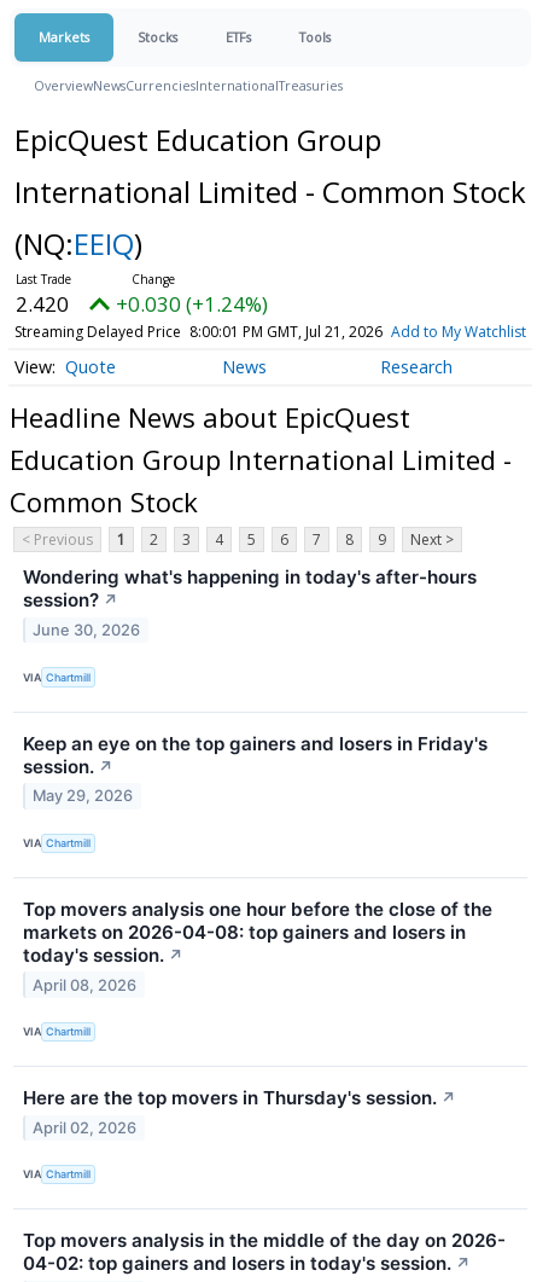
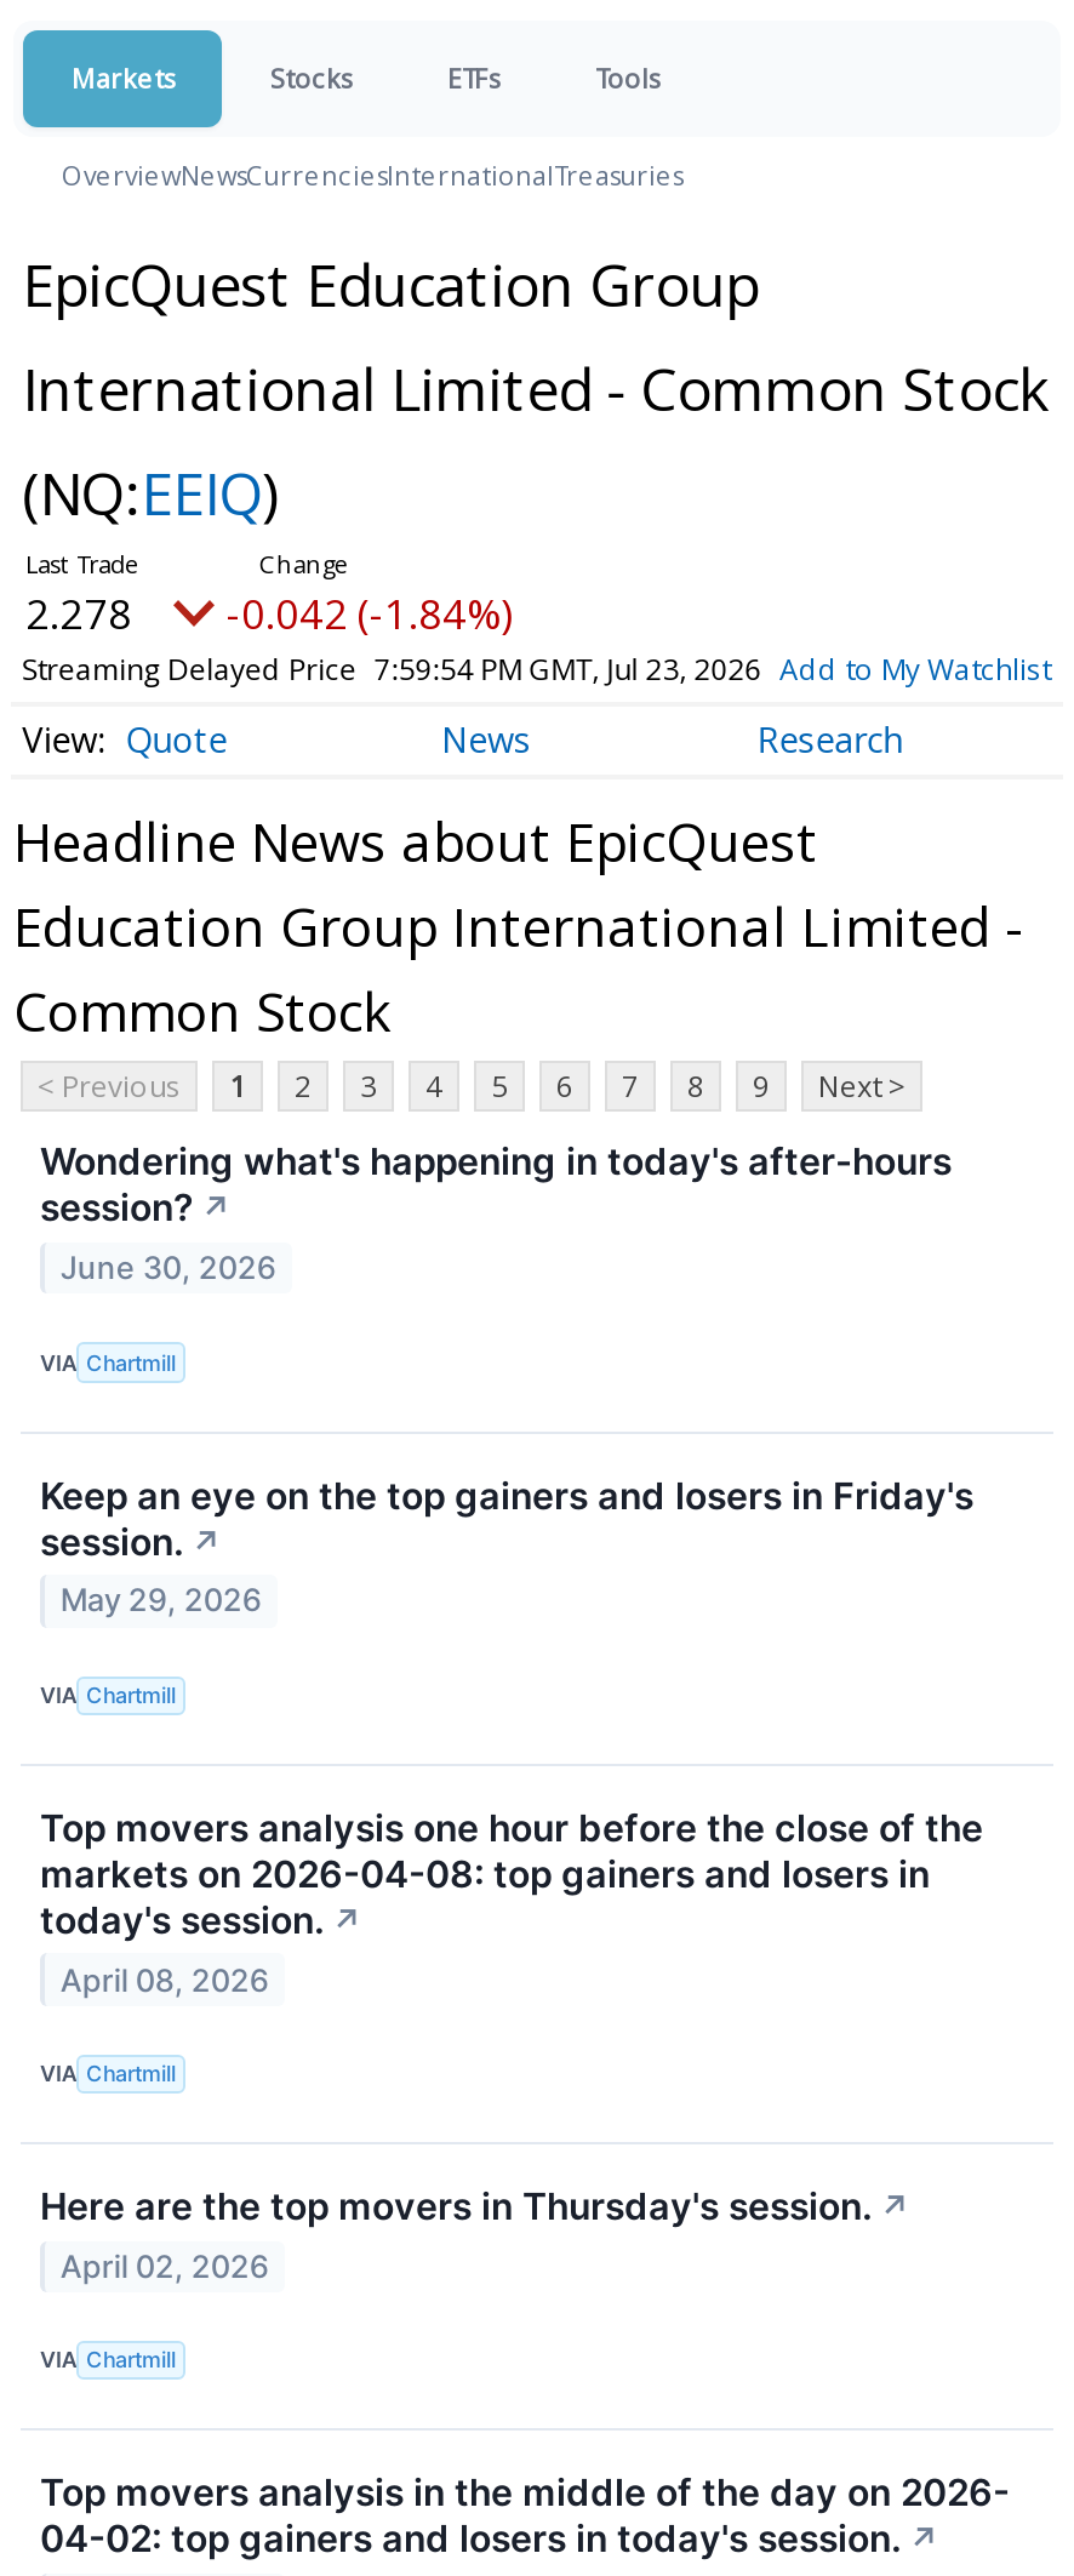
- 2.420
+ 2.278

- +0.030 (+1.24%)
+ -0.042 (-1.84%)

- Streaming Delayed Price 8:00:01 PM GMT, Jul 21, 2026 Add to My Watchlist
+ Streaming Delayed Price 7:59:54 PM GMT, Jul 23, 2026 Add to My Watchlist
